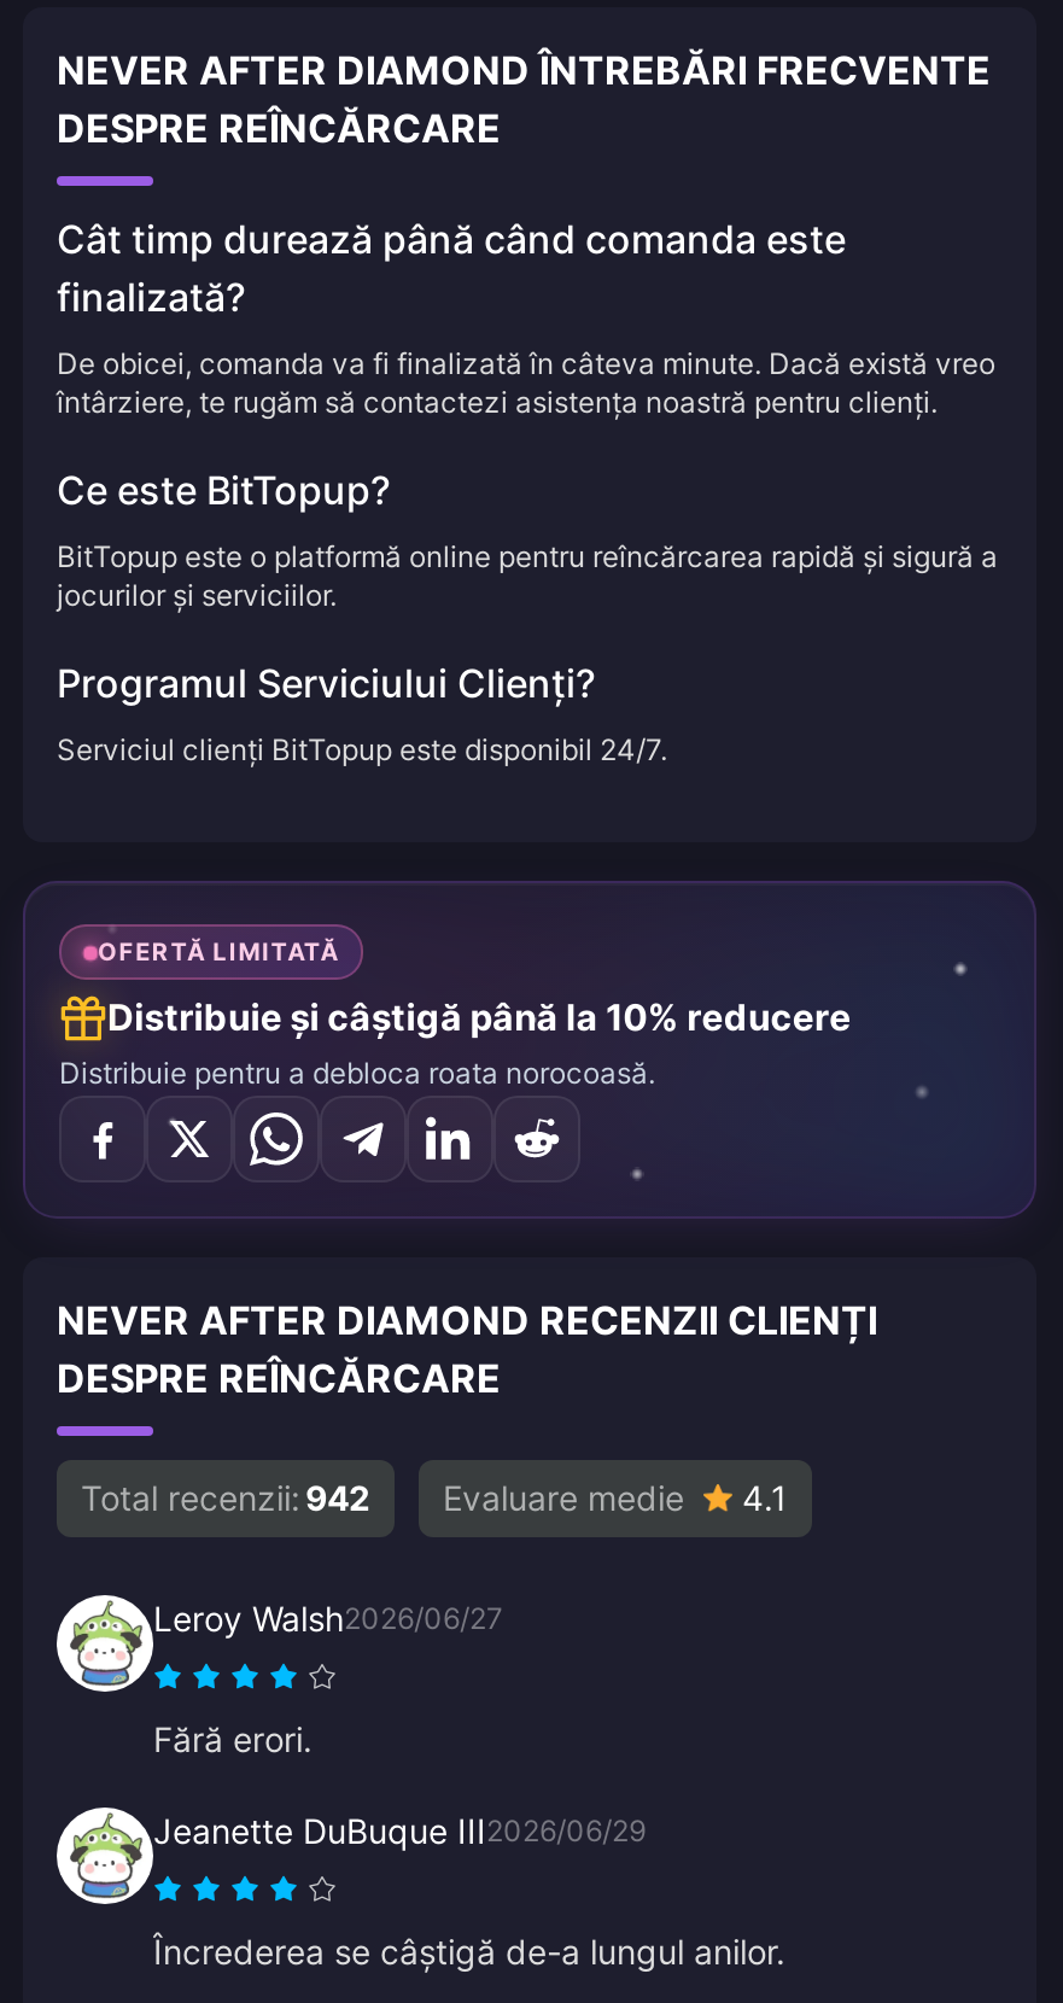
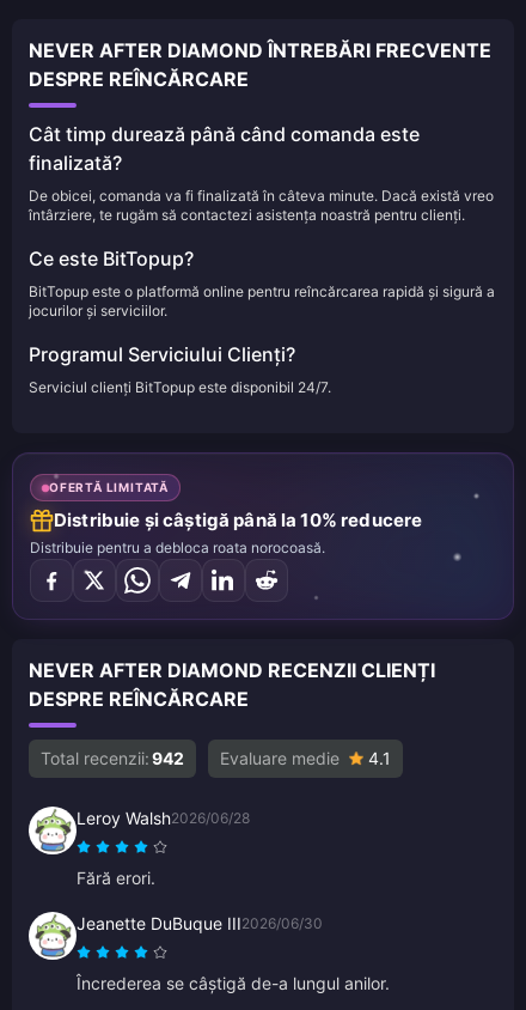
- Leroy Walsh2026/06/27
+ Leroy Walsh2026/06/28

- Jeanette DuBuque III2026/06/29
+ Jeanette DuBuque III2026/06/30
